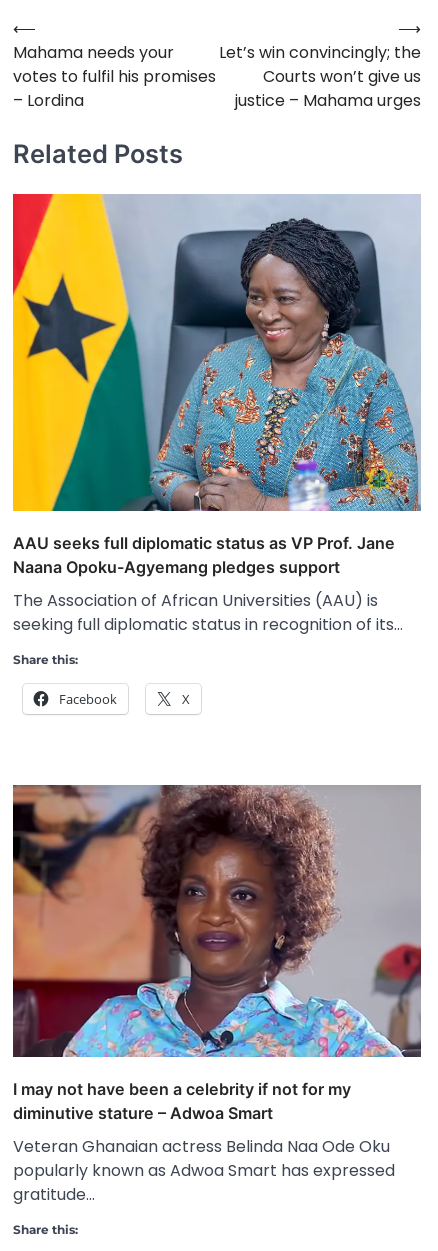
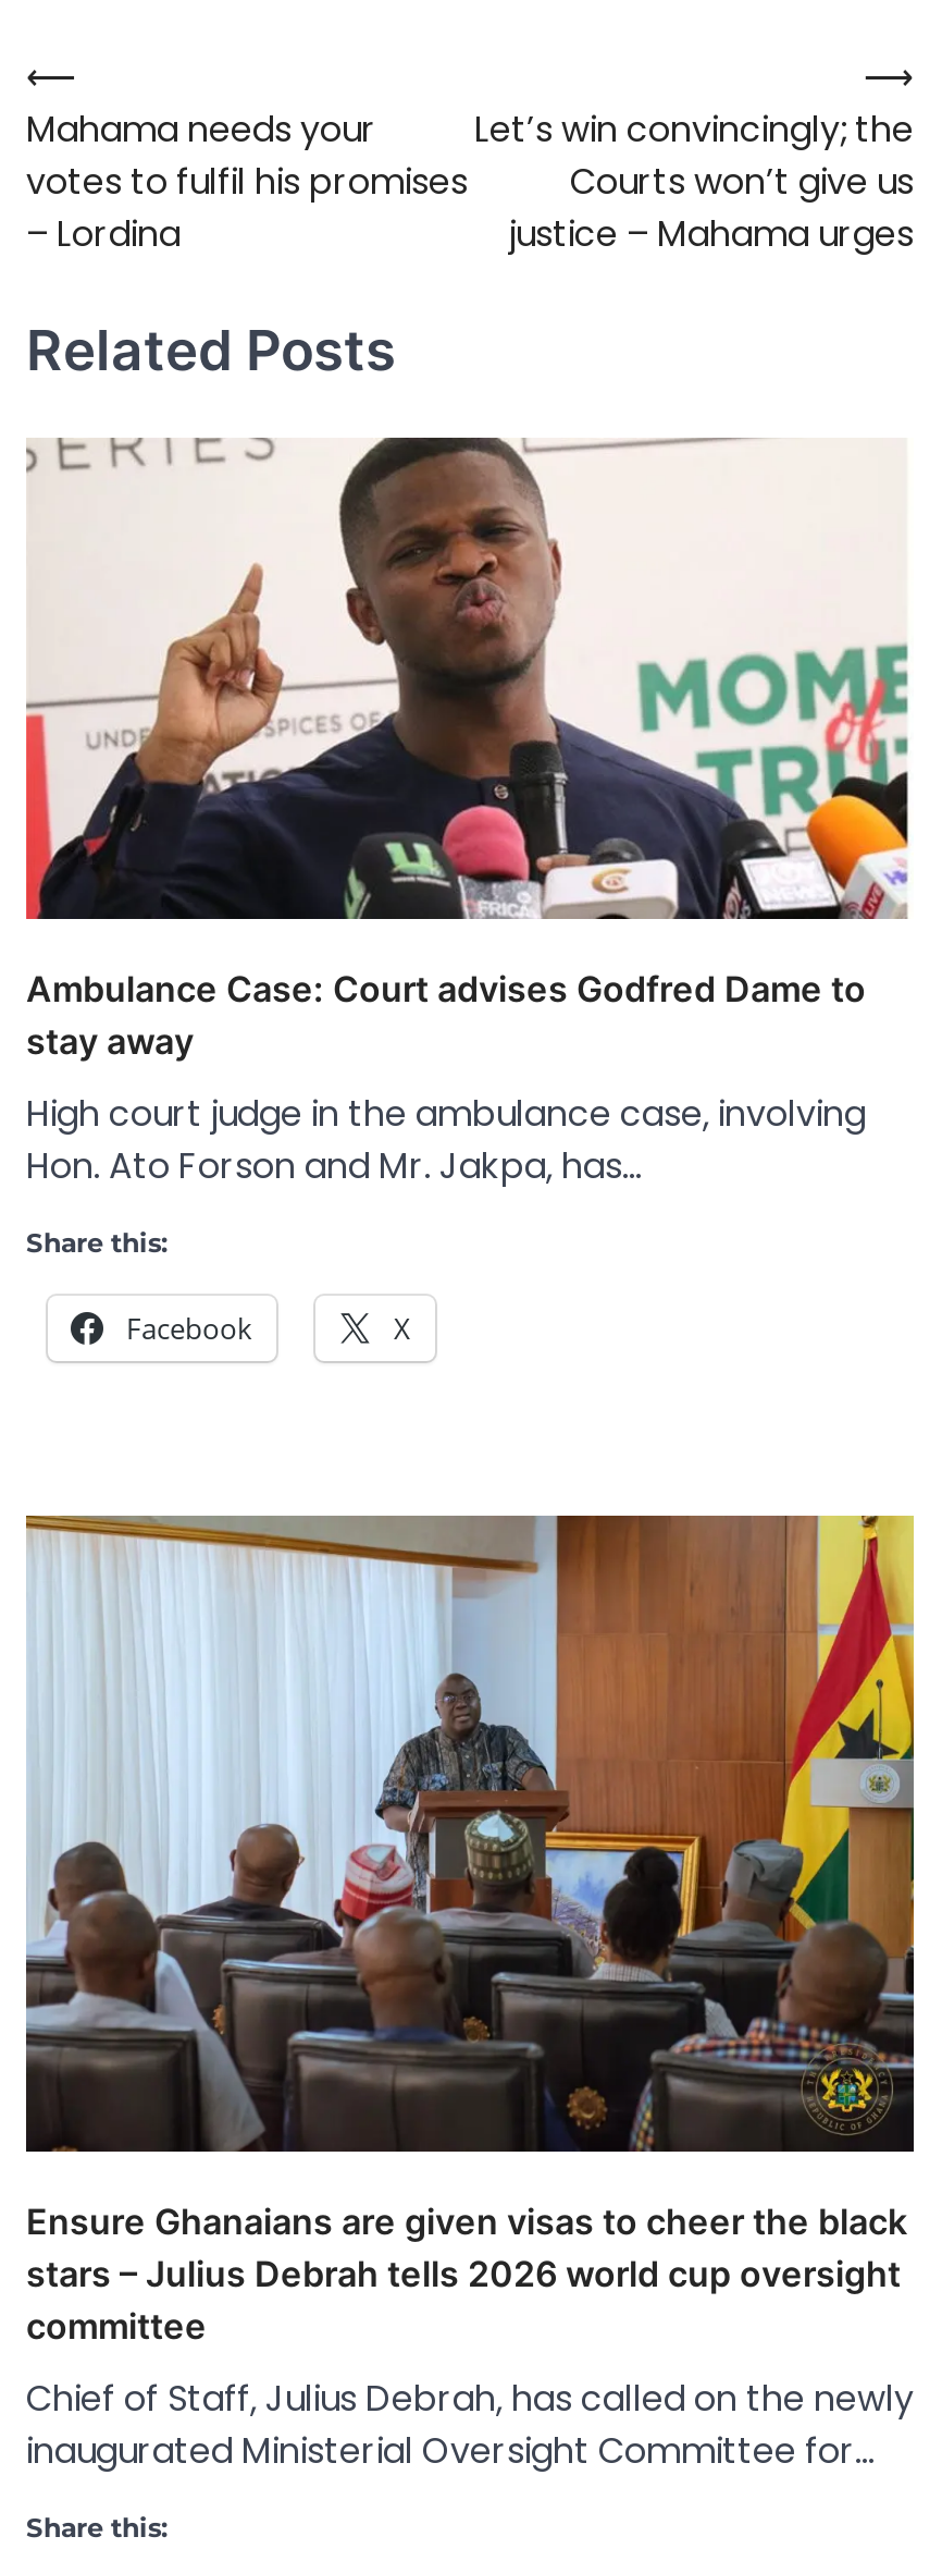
- [image]
- AAU seeks full diplomatic status as VP Prof. Jane
- Naana Opoku-Agyemang pledges support
+ [image]
+ Ambulance Case: Court advises Godfred Dame to
+ stay away

- The Association of African Universities (AAU) is
- seeking full diplomatic status in recognition of its…
+ High court judge in the ambulance case, involving
+ Hon. Ato Forson and Mr. Jakpa, has…

moved up: Share this: | Facebook | X

- [image]
- I may not have been a celebrity if not for my
- diminutive stature – Adwoa Smart
+ [image]
+ Ensure Ghanaians are given visas to cheer the black
+ stars – Julius Debrah tells 2026 world cup oversight
+ committee

- Veteran Ghanaian actress Belinda Naa Ode Oku
- popularly known as Adwoa Smart has expressed
- gratitude…
+ Chief of Staff, Julius Debrah, has called on the newly
+ inaugurated Ministerial Oversight Committee for…
